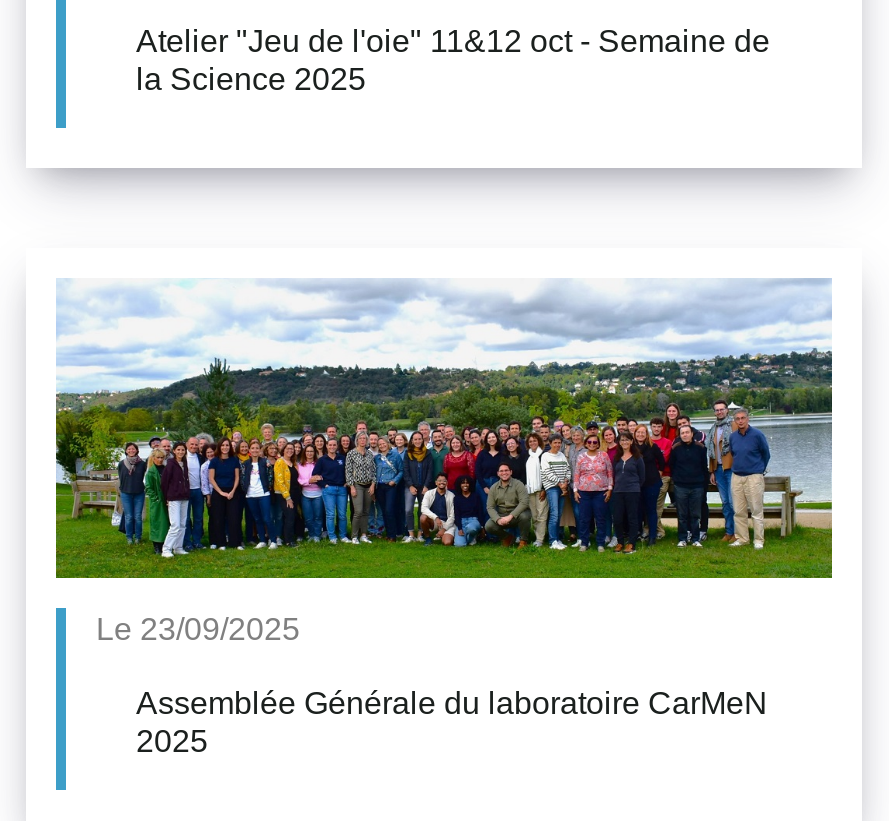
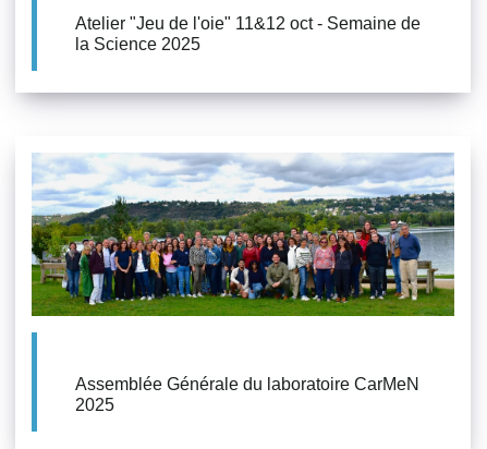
- Le 23/09/2025
